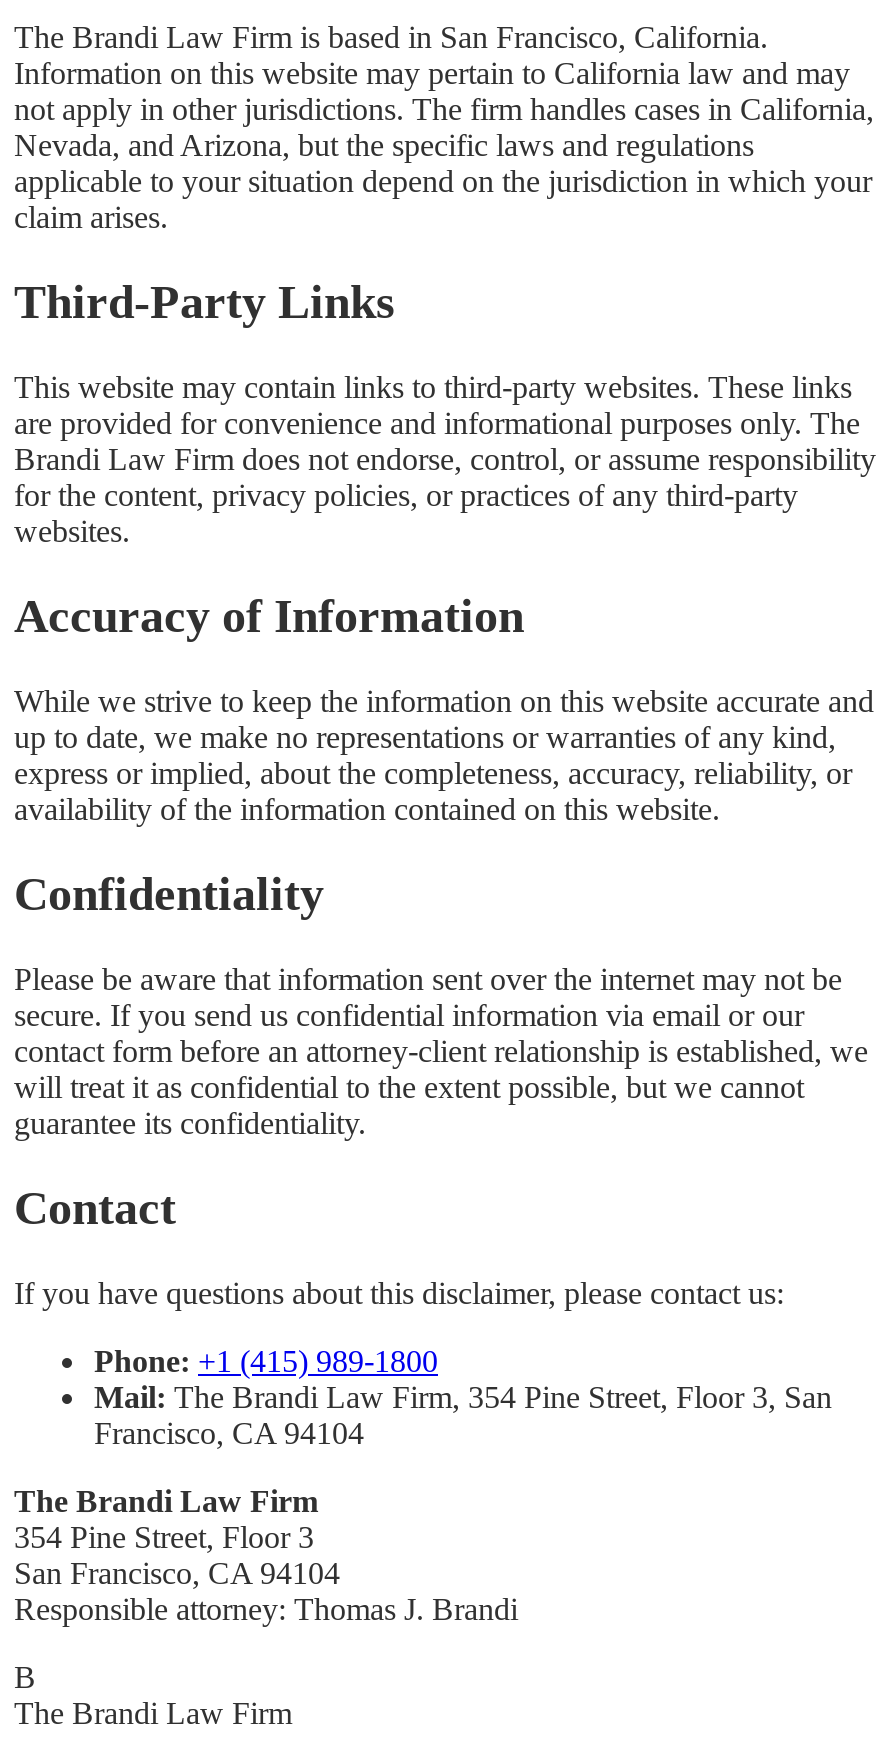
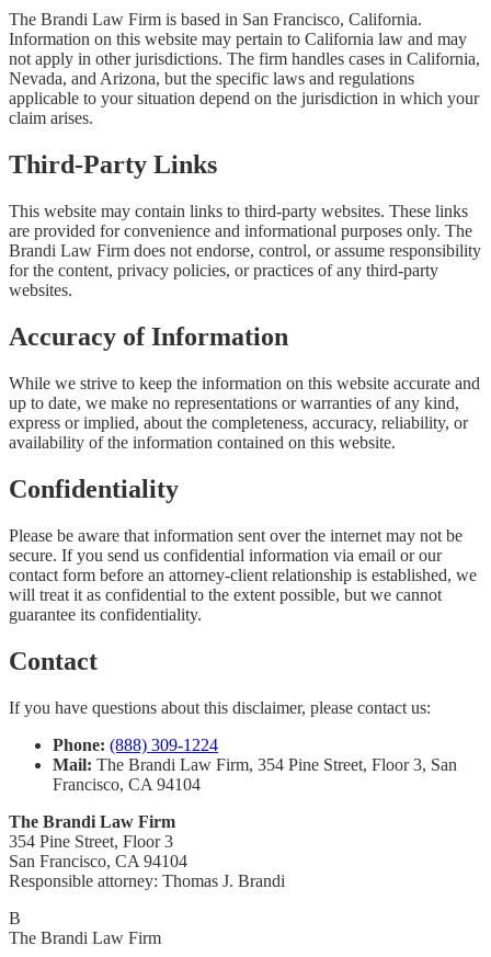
- Phone: +1 (415) 989-1800
+ Phone: (888) 309-1224
